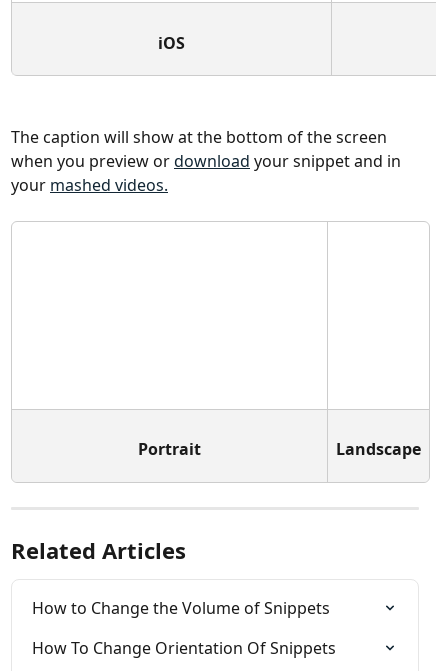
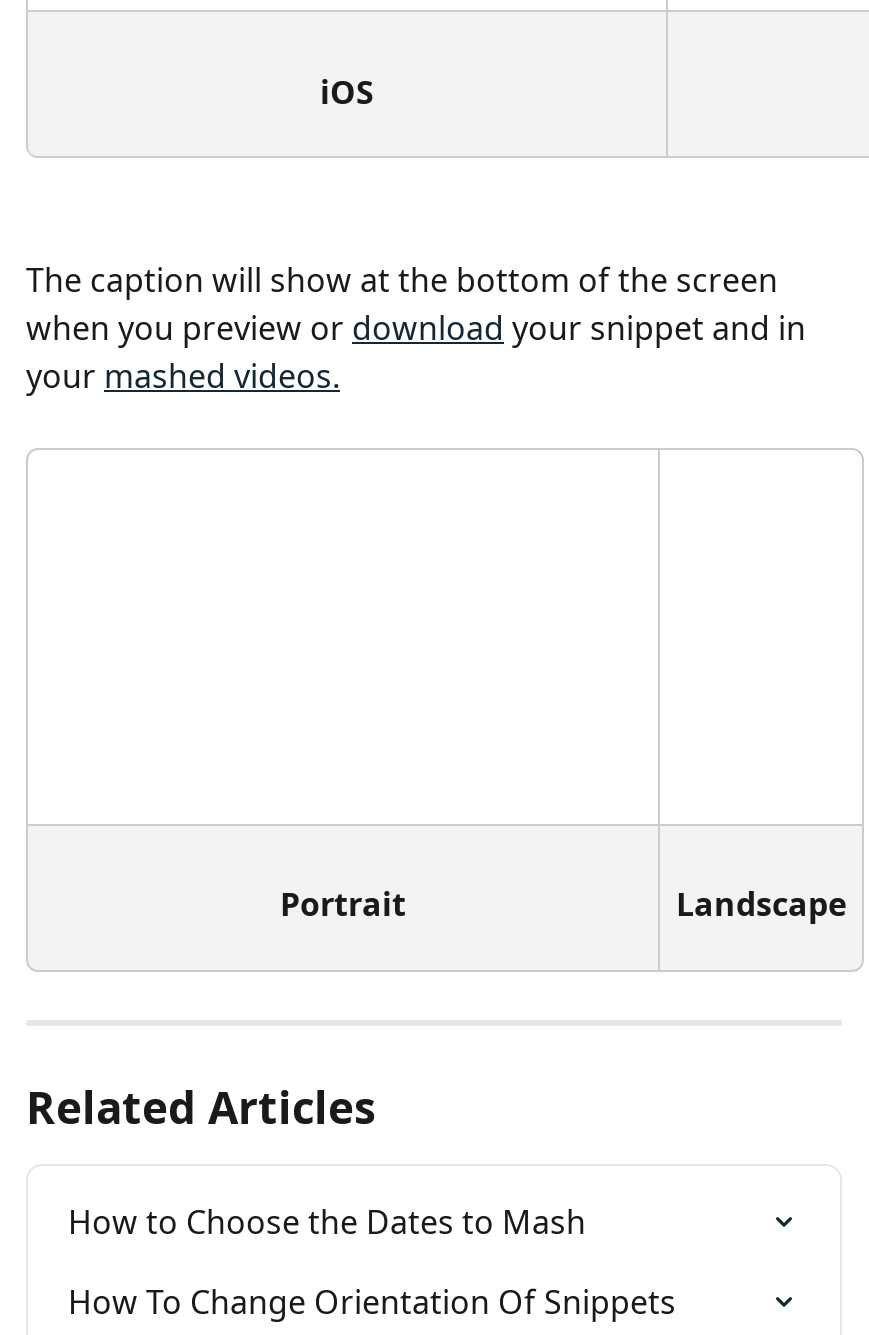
- How to Change the Volume of Snippets
+ How to Choose the Dates to Mash
